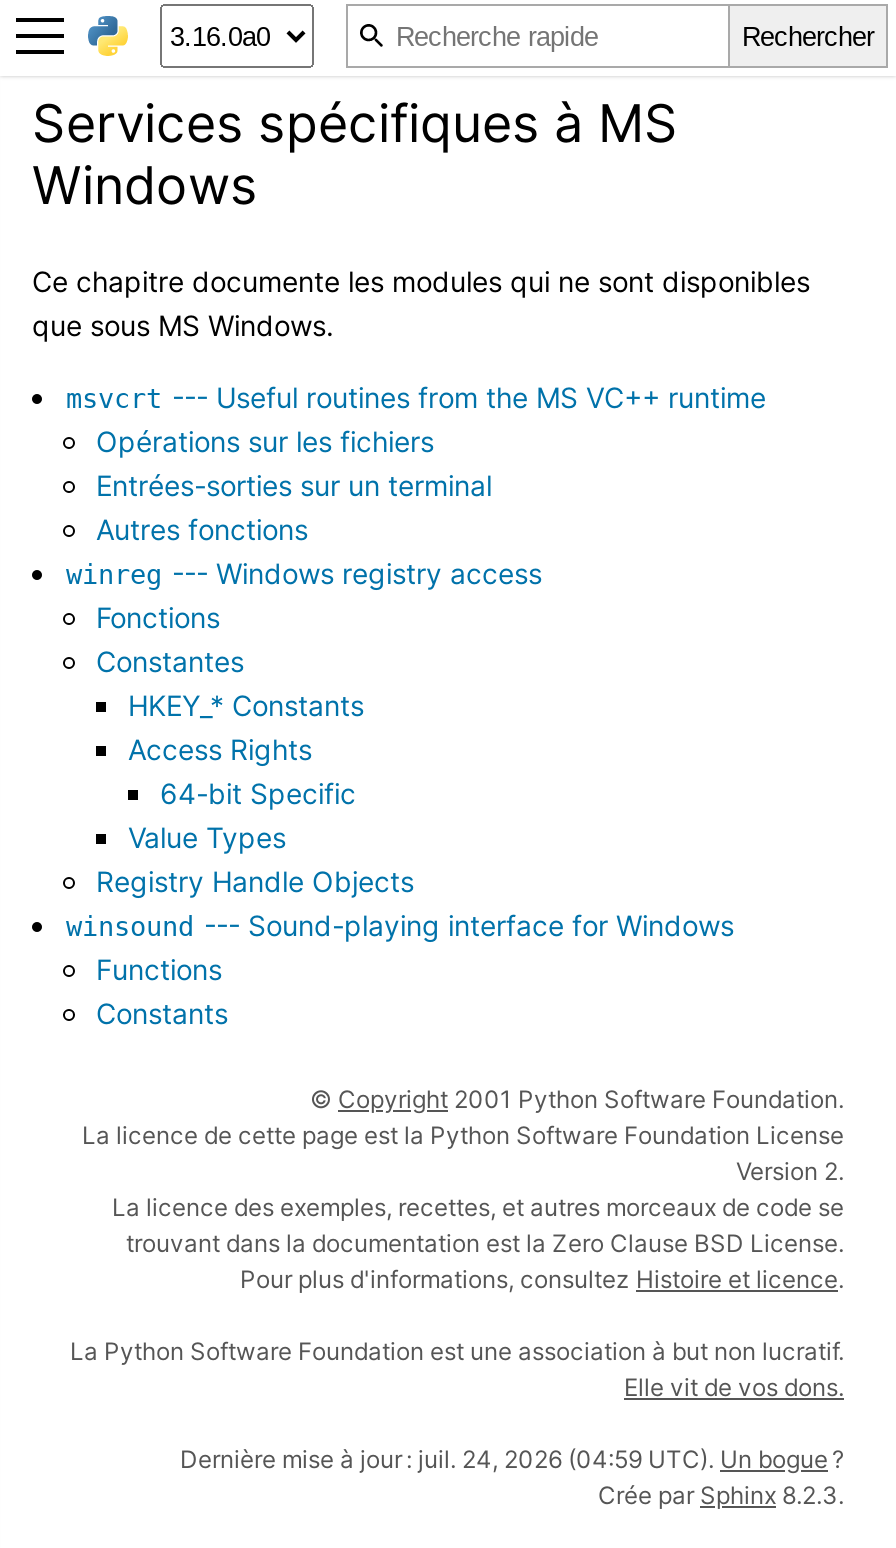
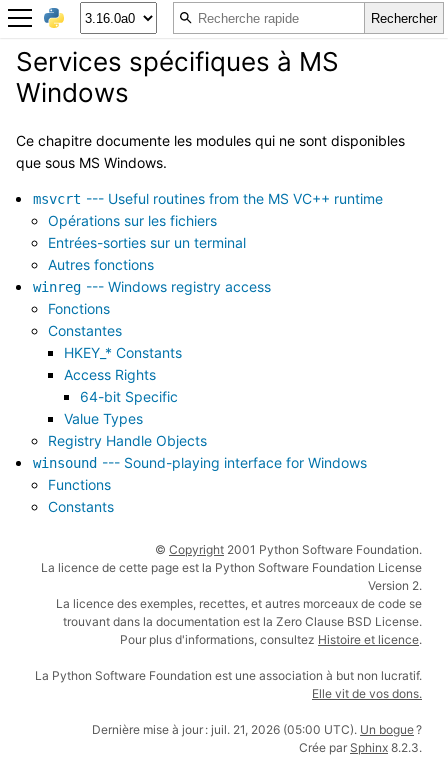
- Dernière mise à jour : juil. 24, 2026 (04:59 UTC). Un bogue?
+ Dernière mise à jour : juil. 21, 2026 (05:00 UTC). Un bogue?
